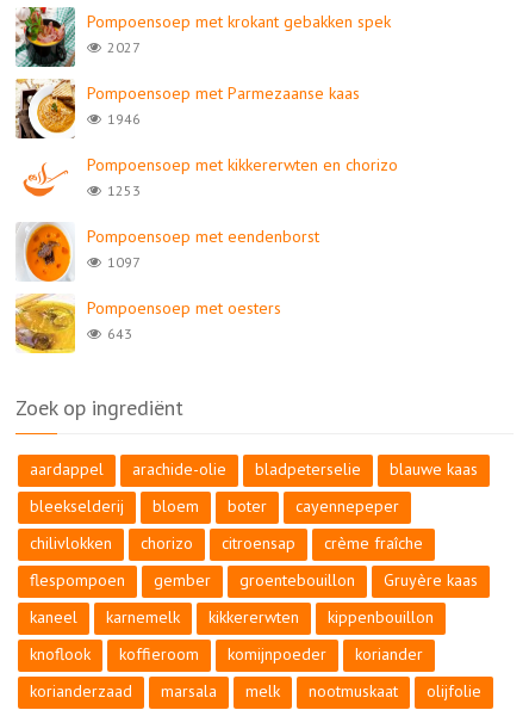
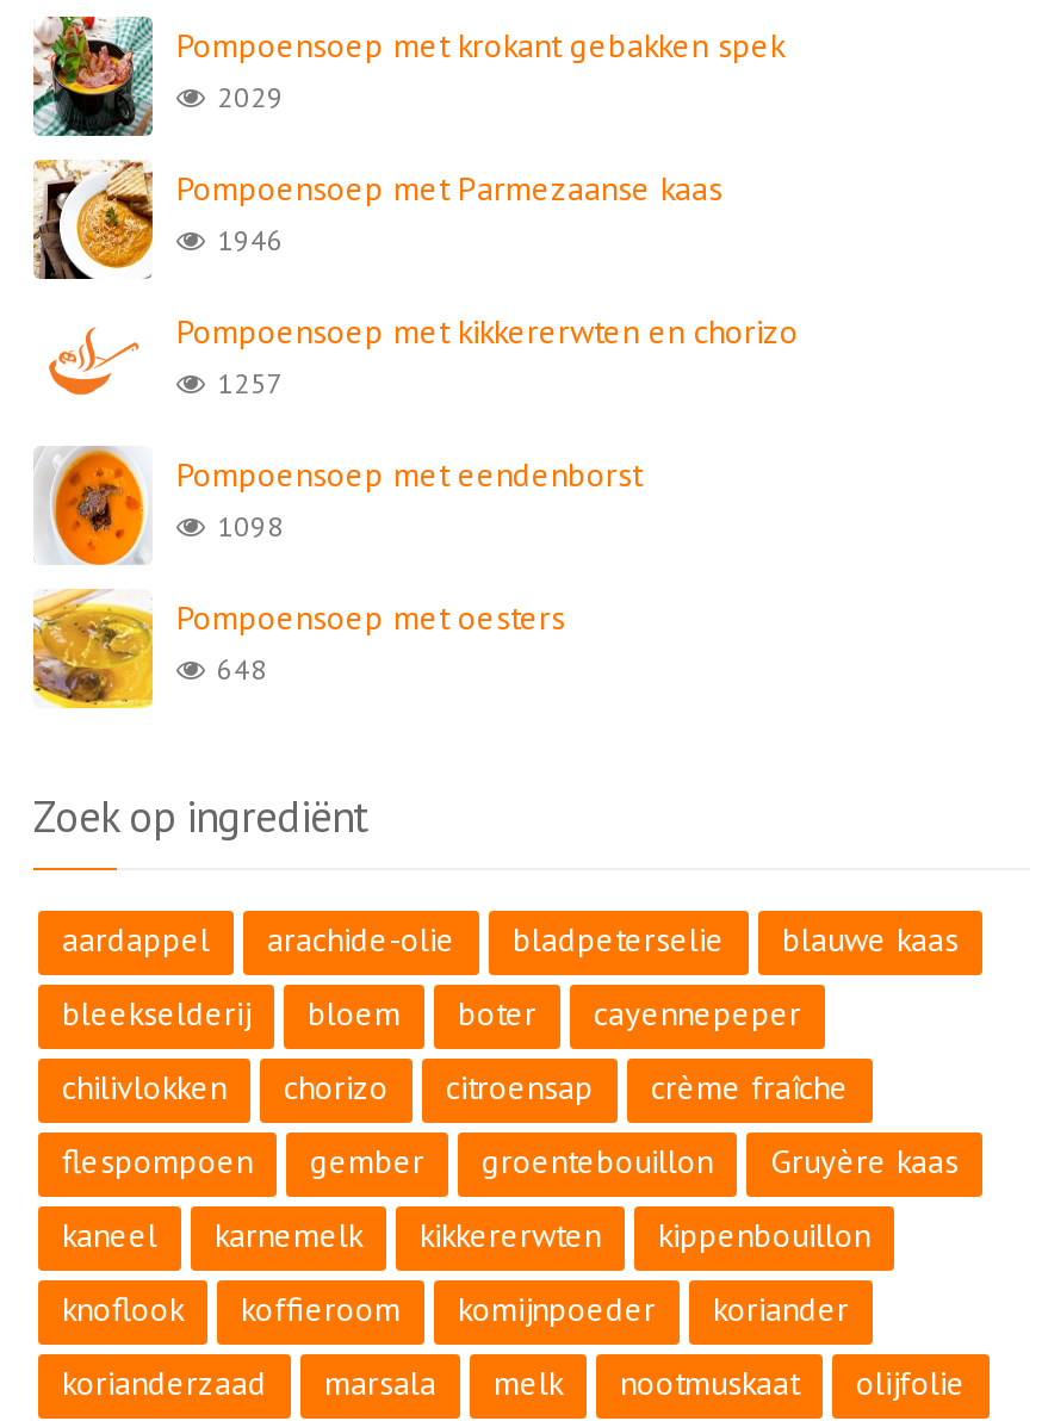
- 2027
+ 2029

- 1253
+ 1257

- 1097
+ 1098

- 643
+ 648
